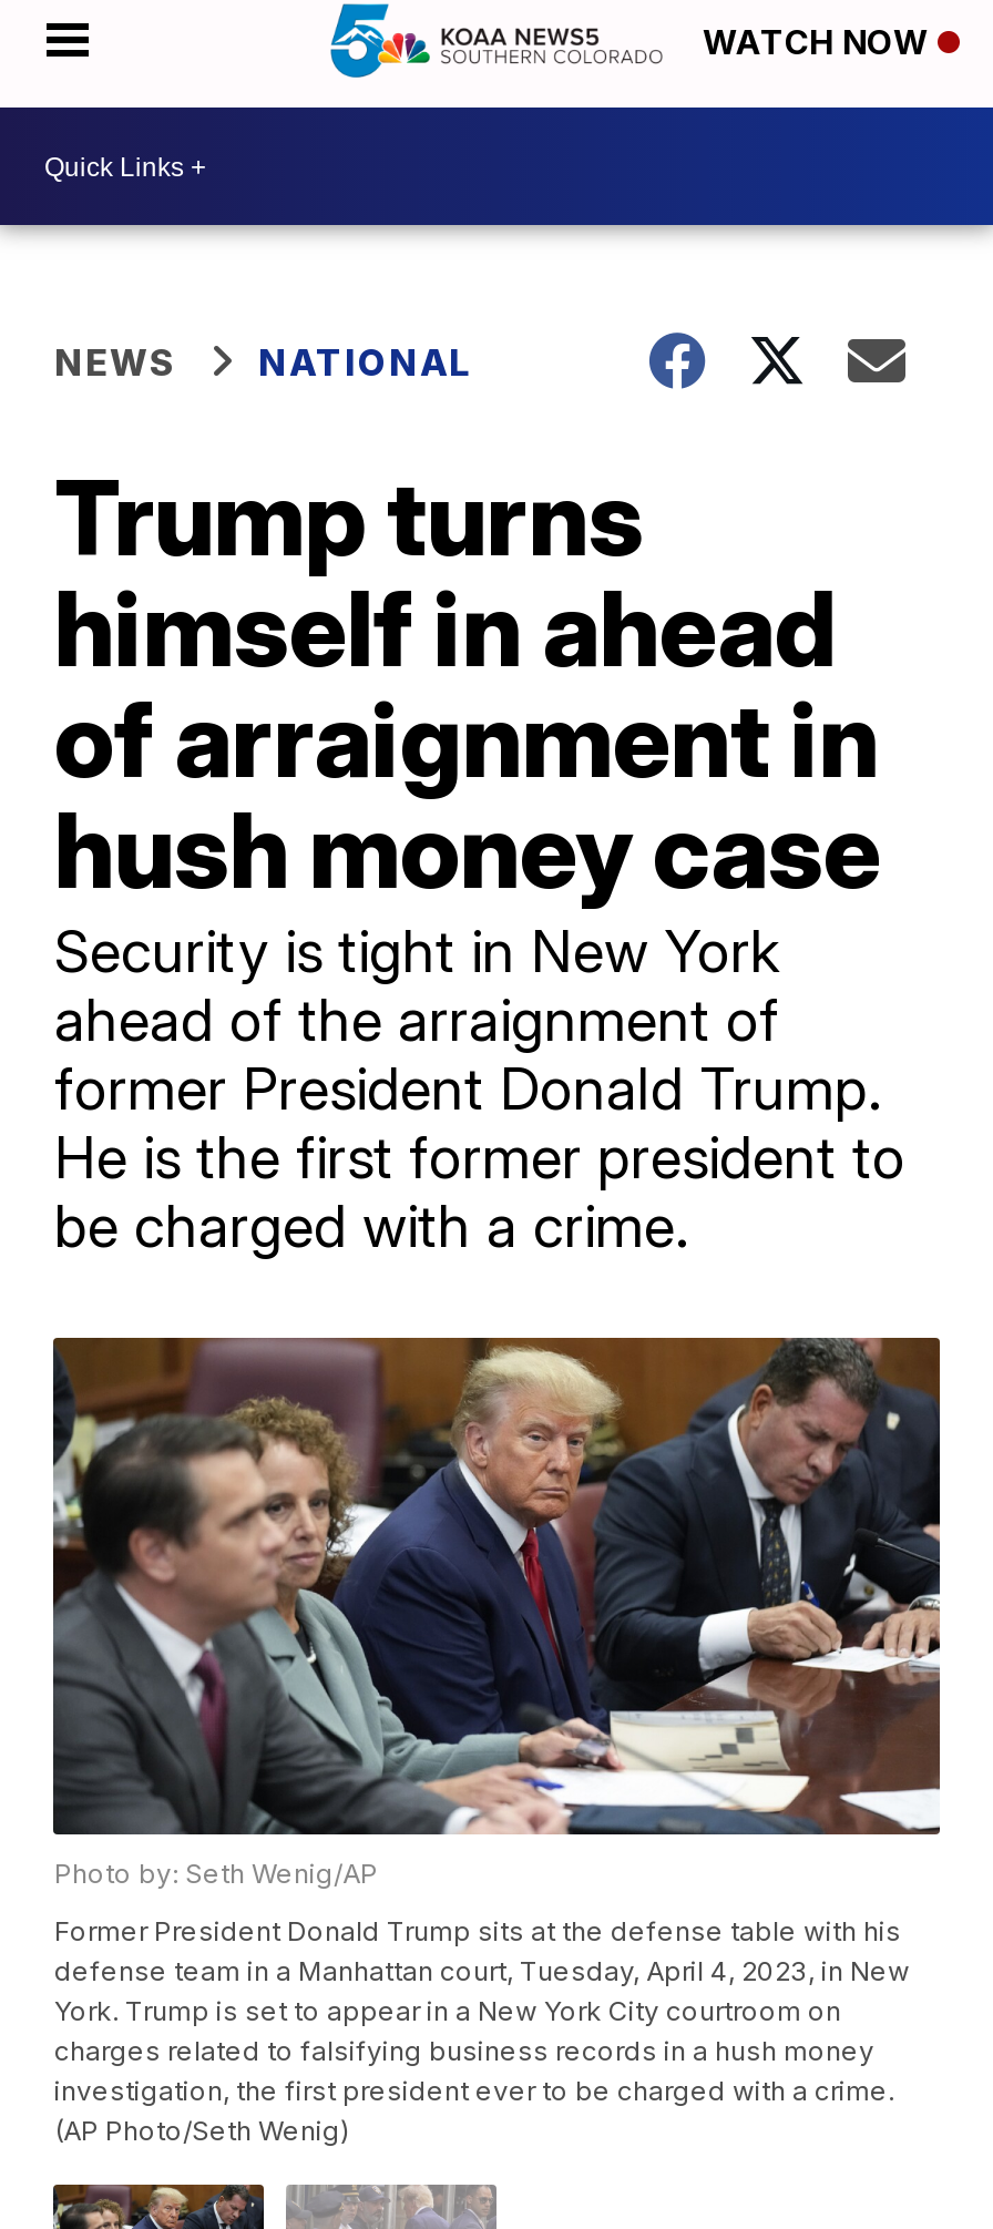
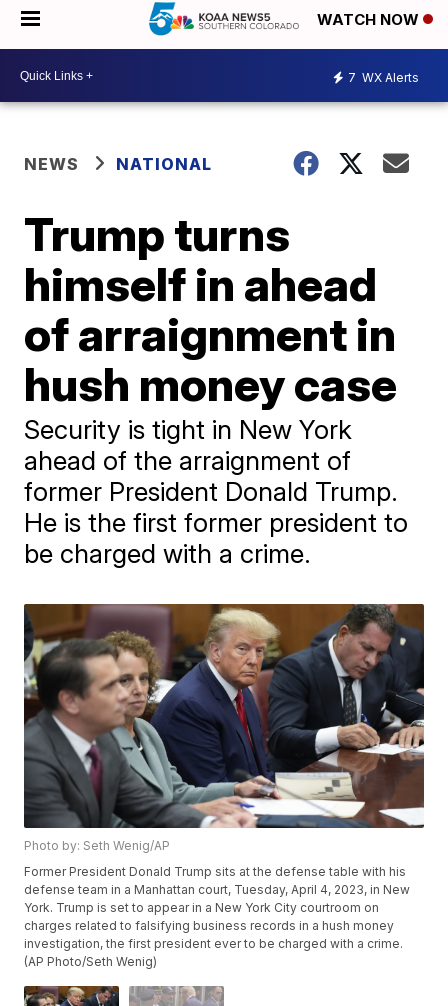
+ 7 WX Alerts
